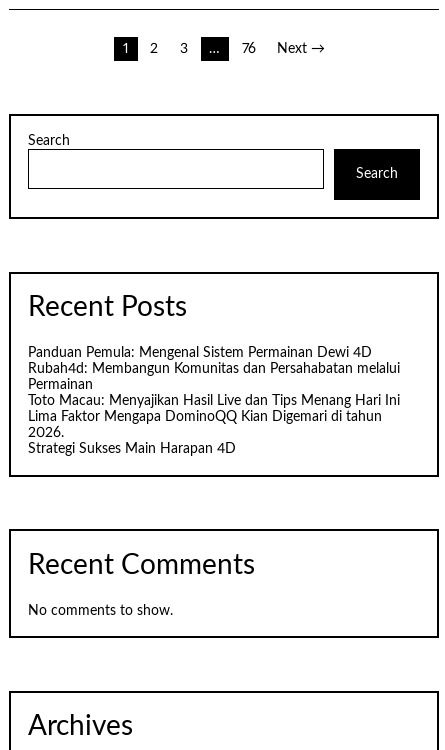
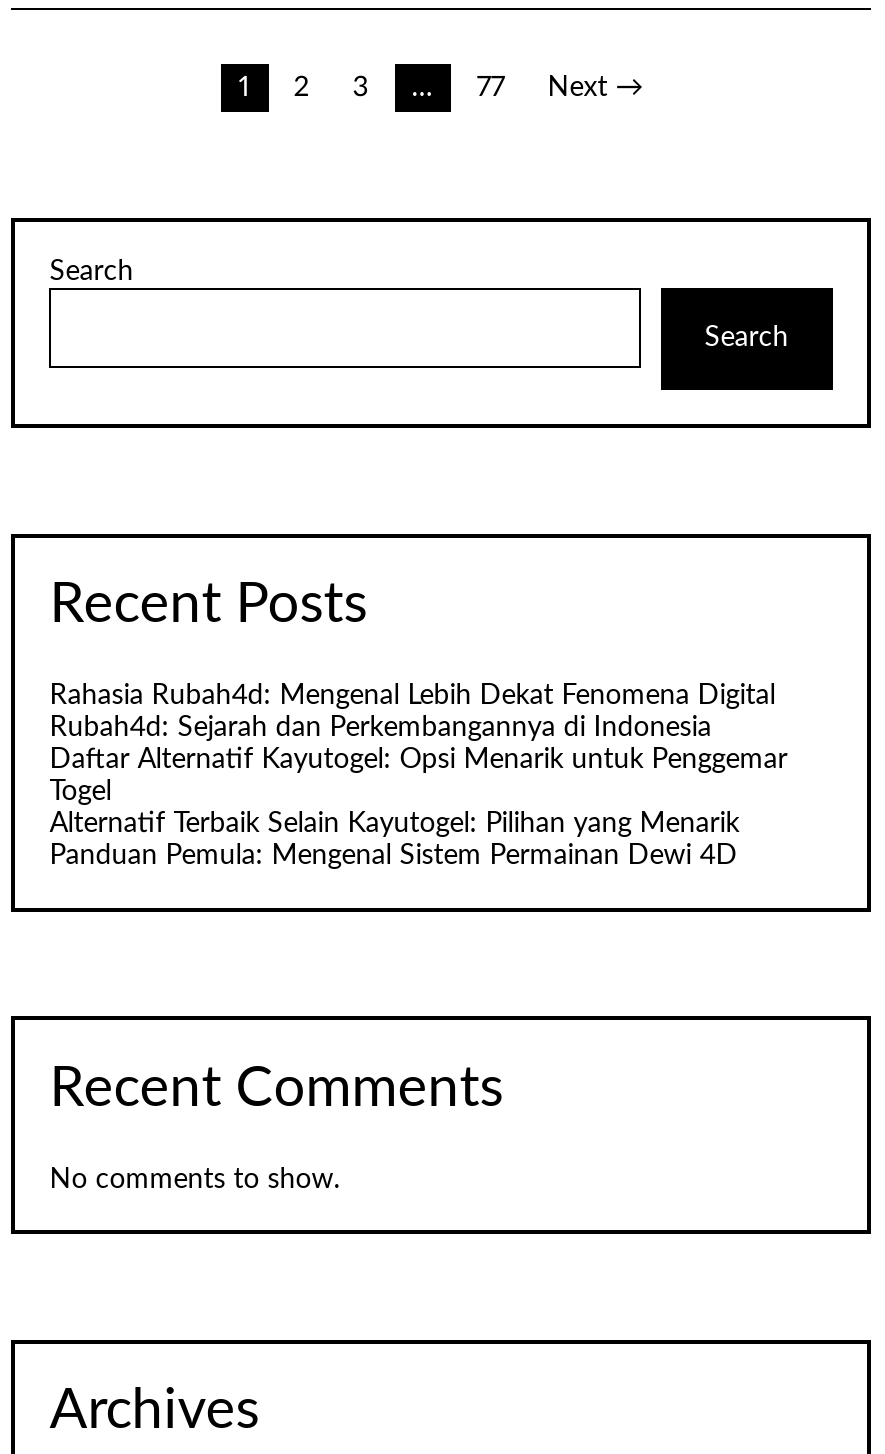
- 76
+ 77

+ Rahasia Rubah4d: Mengenal Lebih Dekat Fenomena Digital
+ Rubah4d: Sejarah dan Perkembangannya di Indonesia
+ Daftar Alternatif Kayutogel: Opsi Menarik untuk Penggemar
+ Togel
+ Alternatif Terbaik Selain Kayutogel: Pilihan yang Menarik

moved down: Panduan Pemula: Mengenal Sistem Permainan Dewi 4D

- Rubah4d: Membangun Komunitas dan Persahabatan melalui
- Permainan
- Toto Macau: Menyajikan Hasil Live dan Tips Menang Hari Ini
- Lima Faktor Mengapa DominoQQ Kian Digemari di tahun
- 2026.
- Strategi Sukses Main Harapan 4D
